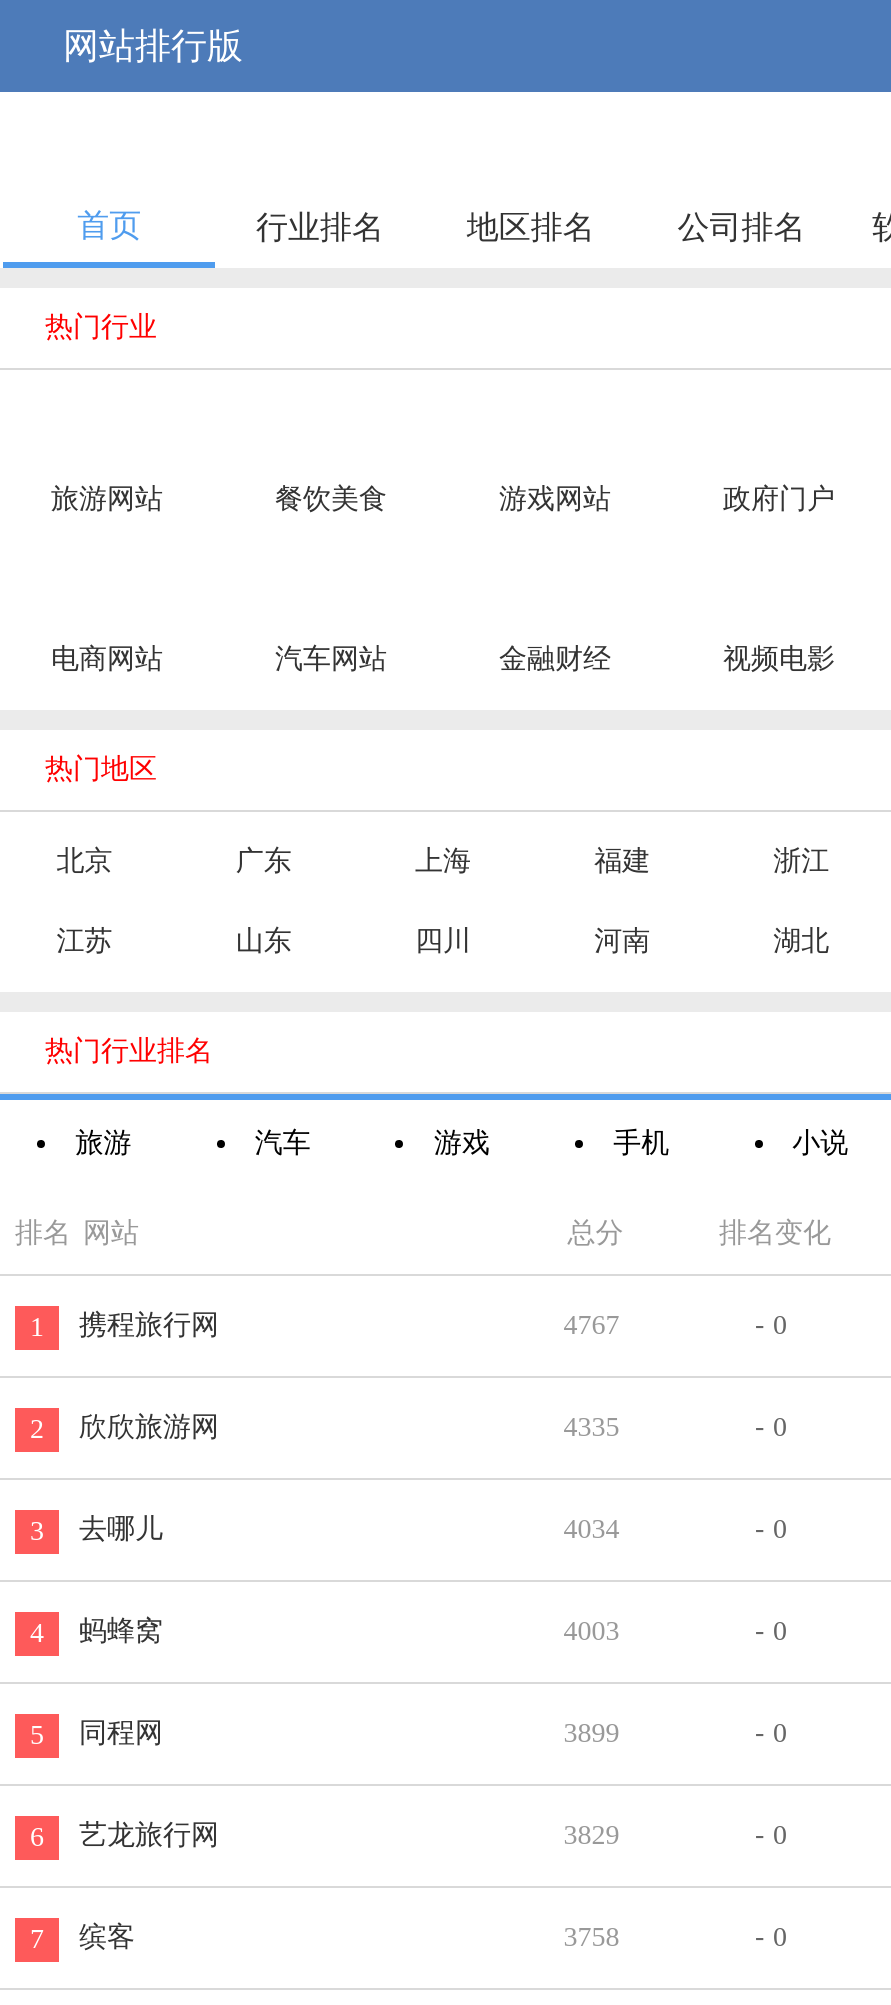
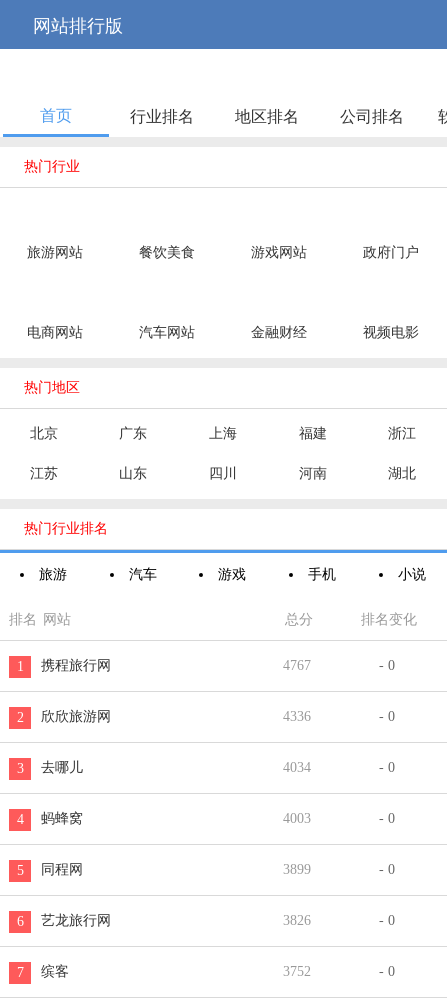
- 4335
+ 4336

- 3829
+ 3826

- 3758
+ 3752
